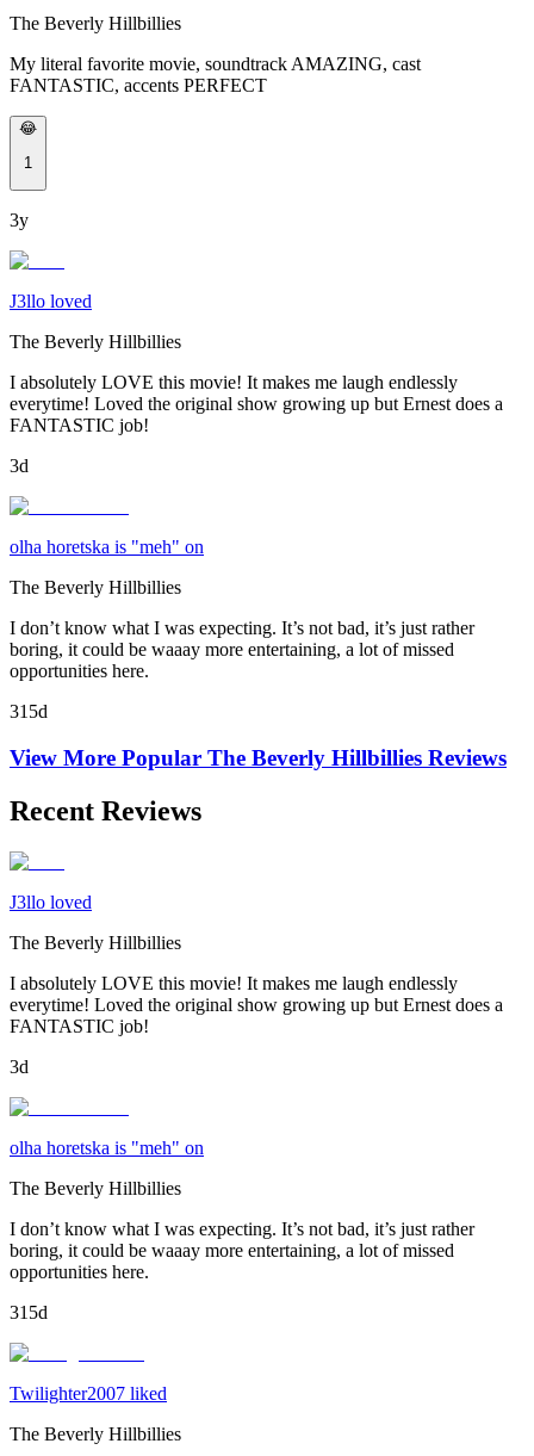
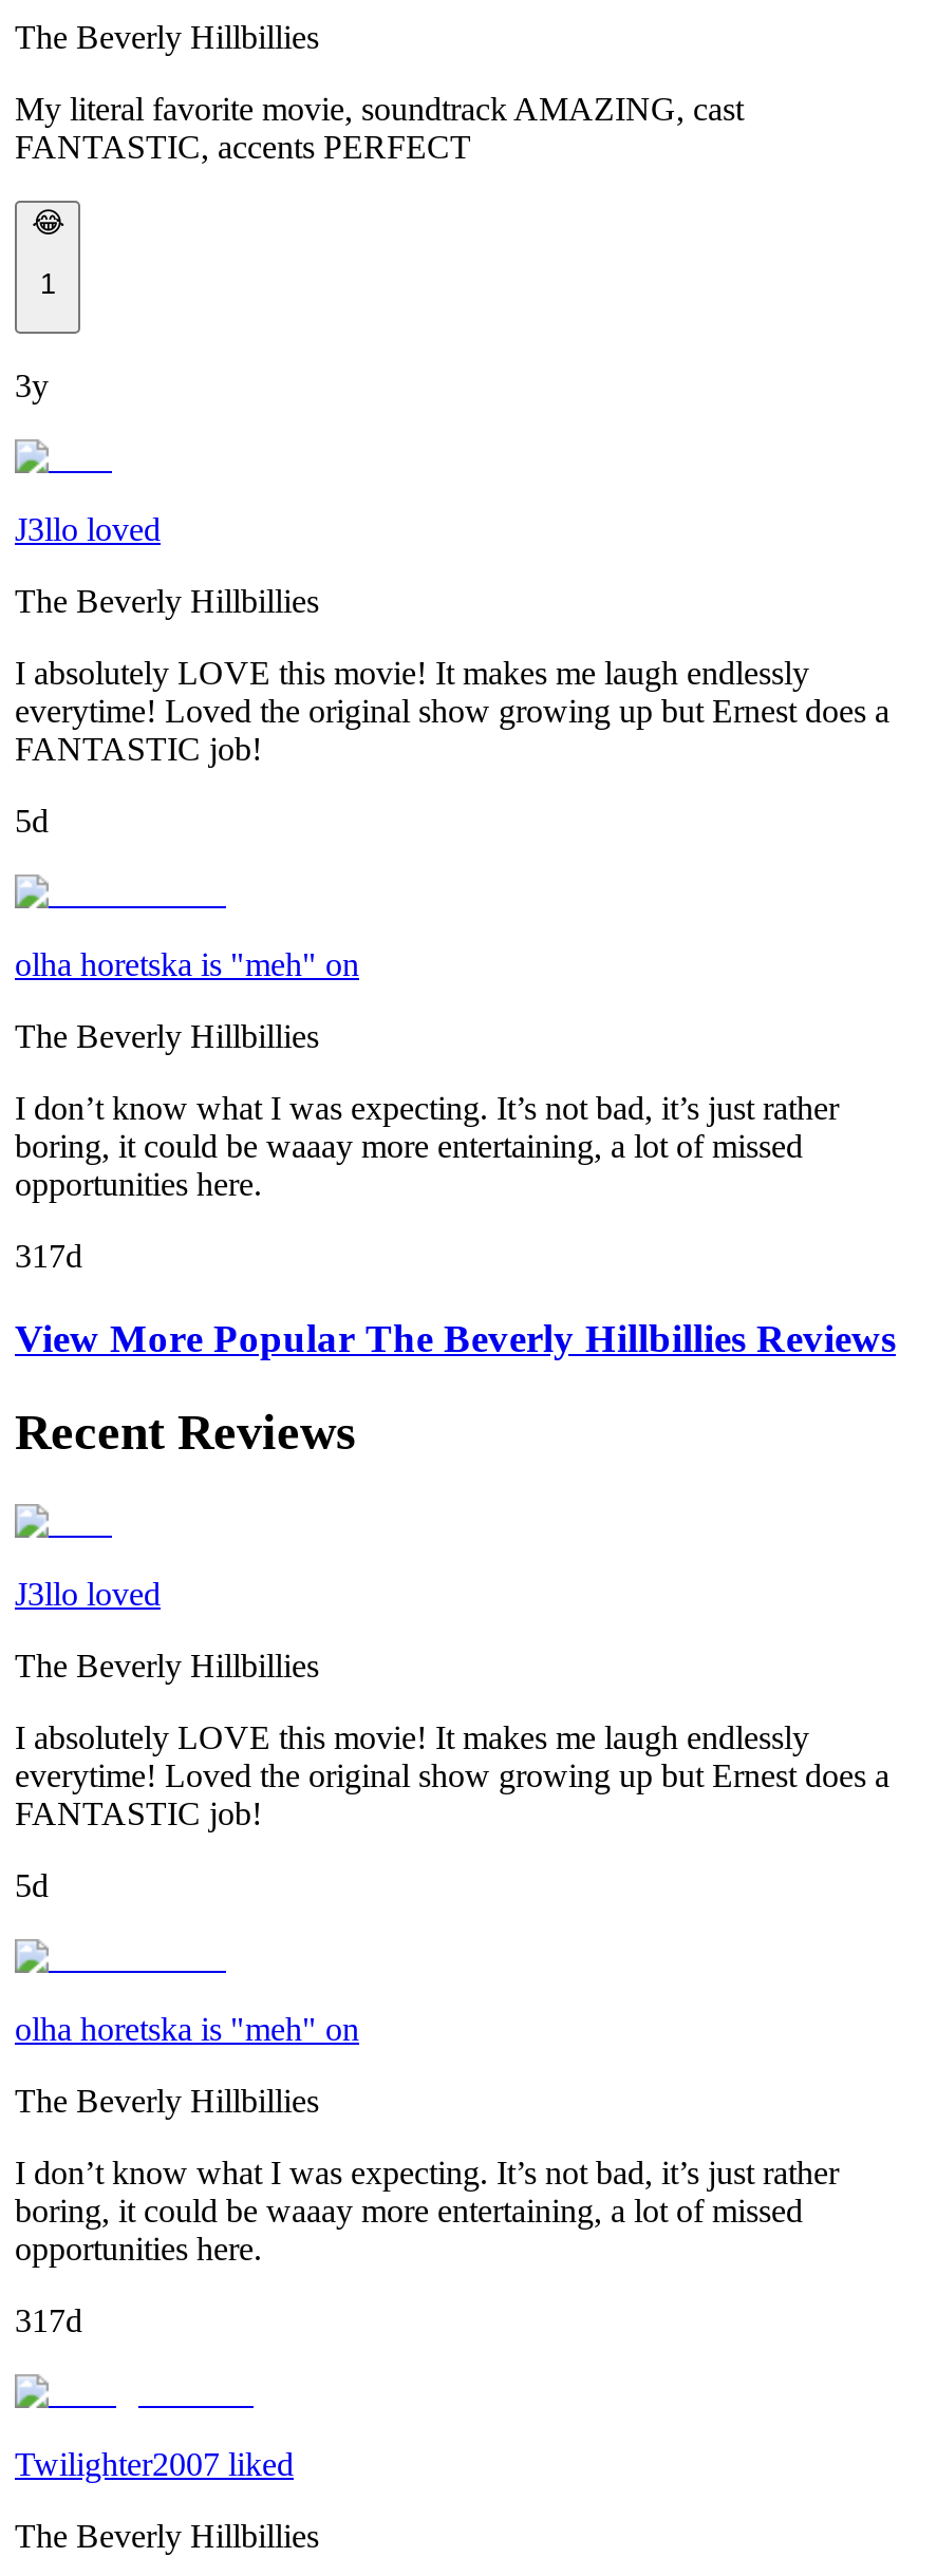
- 3d
+ 5d

- 315d
+ 317d

- 3d
+ 5d

- 315d
+ 317d
